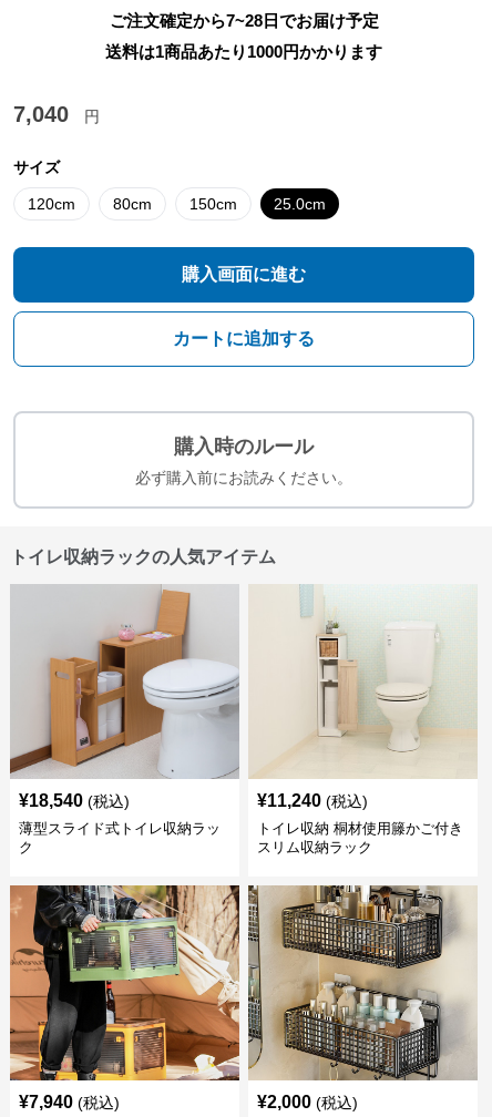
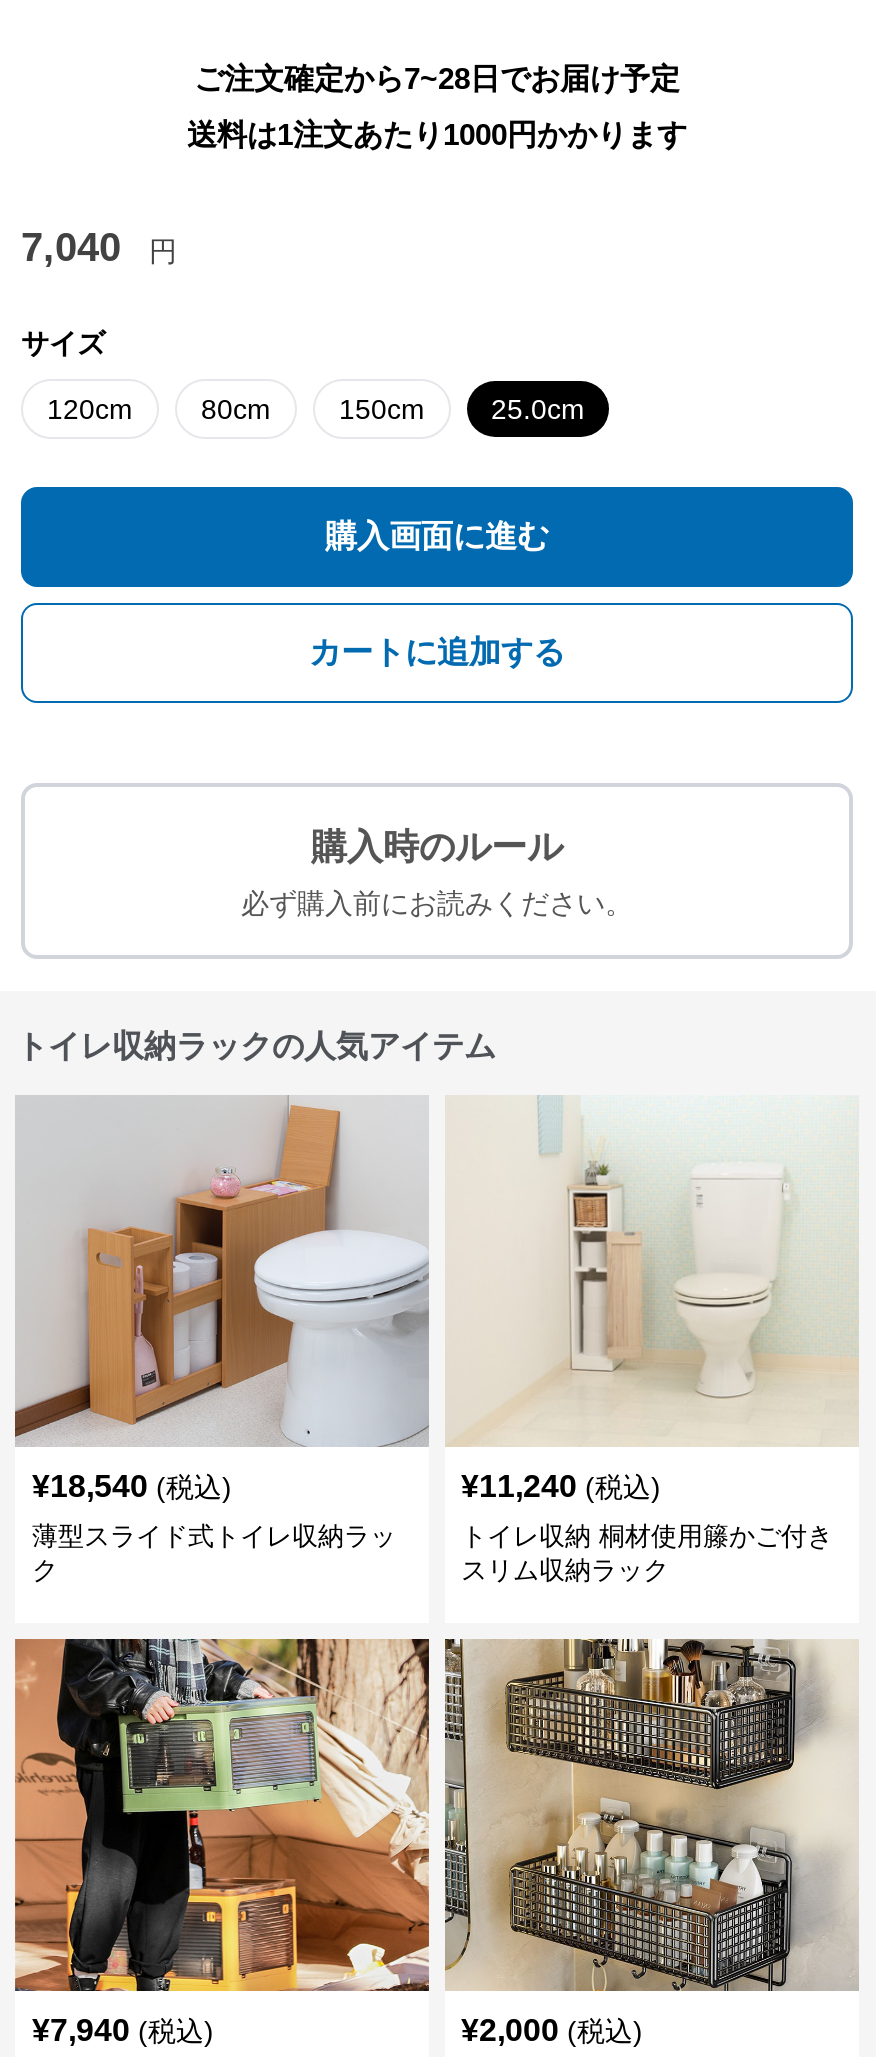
- 送料は1商品あたり1000円かかります
+ 送料は1注文あたり1000円かかります
